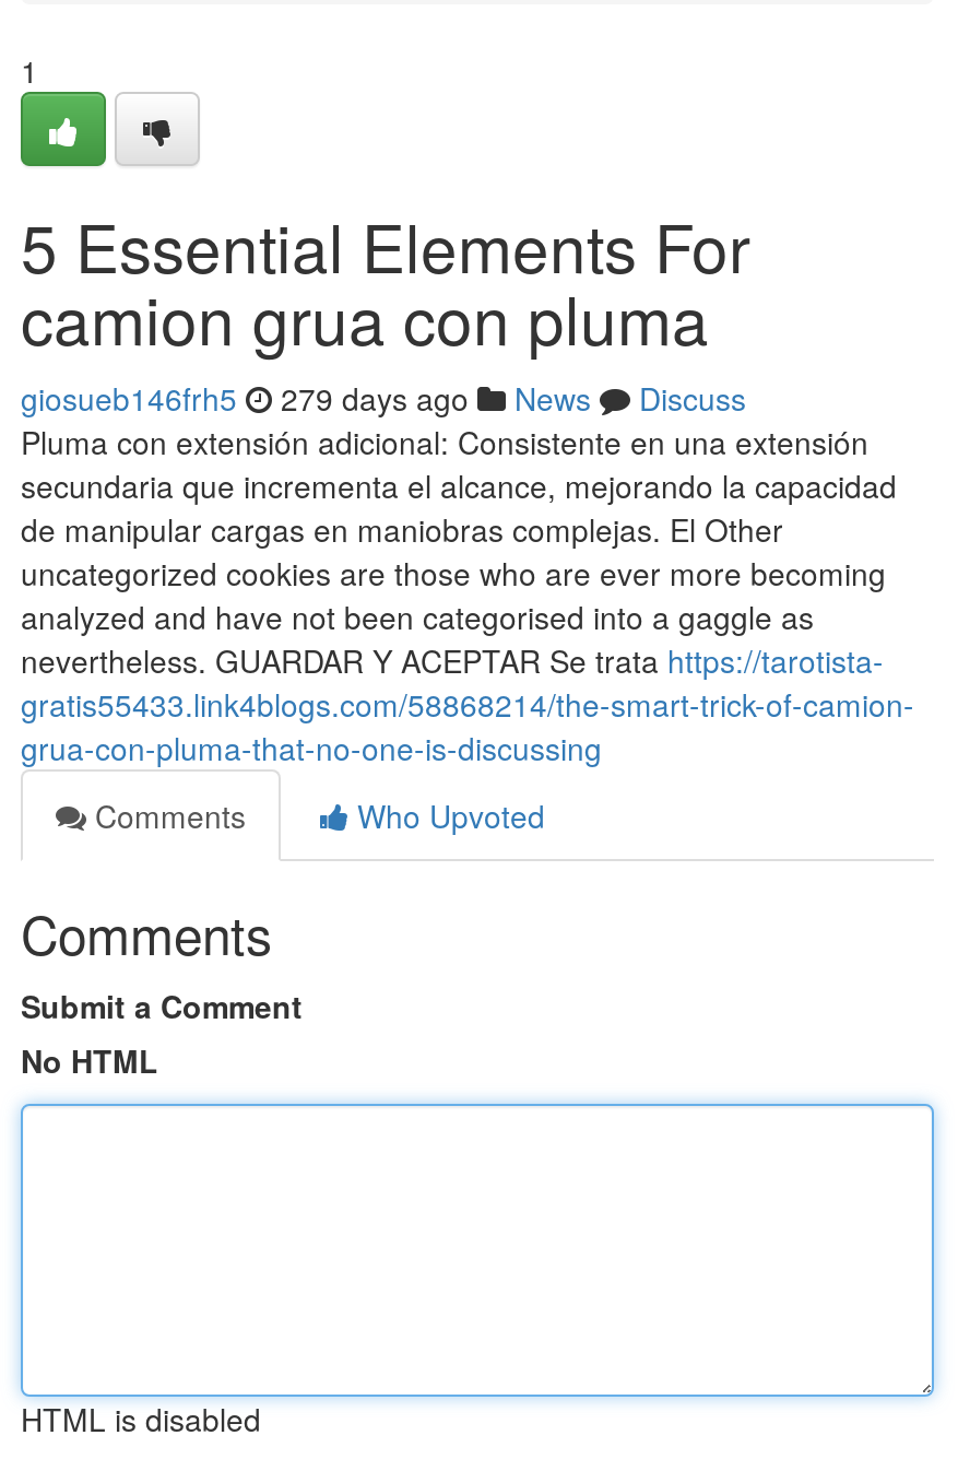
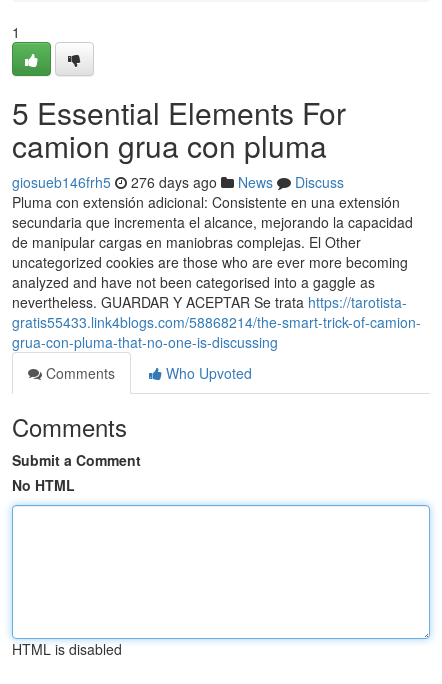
- giosueb146frh5 279 days ago News Discuss
+ giosueb146frh5 276 days ago News Discuss
